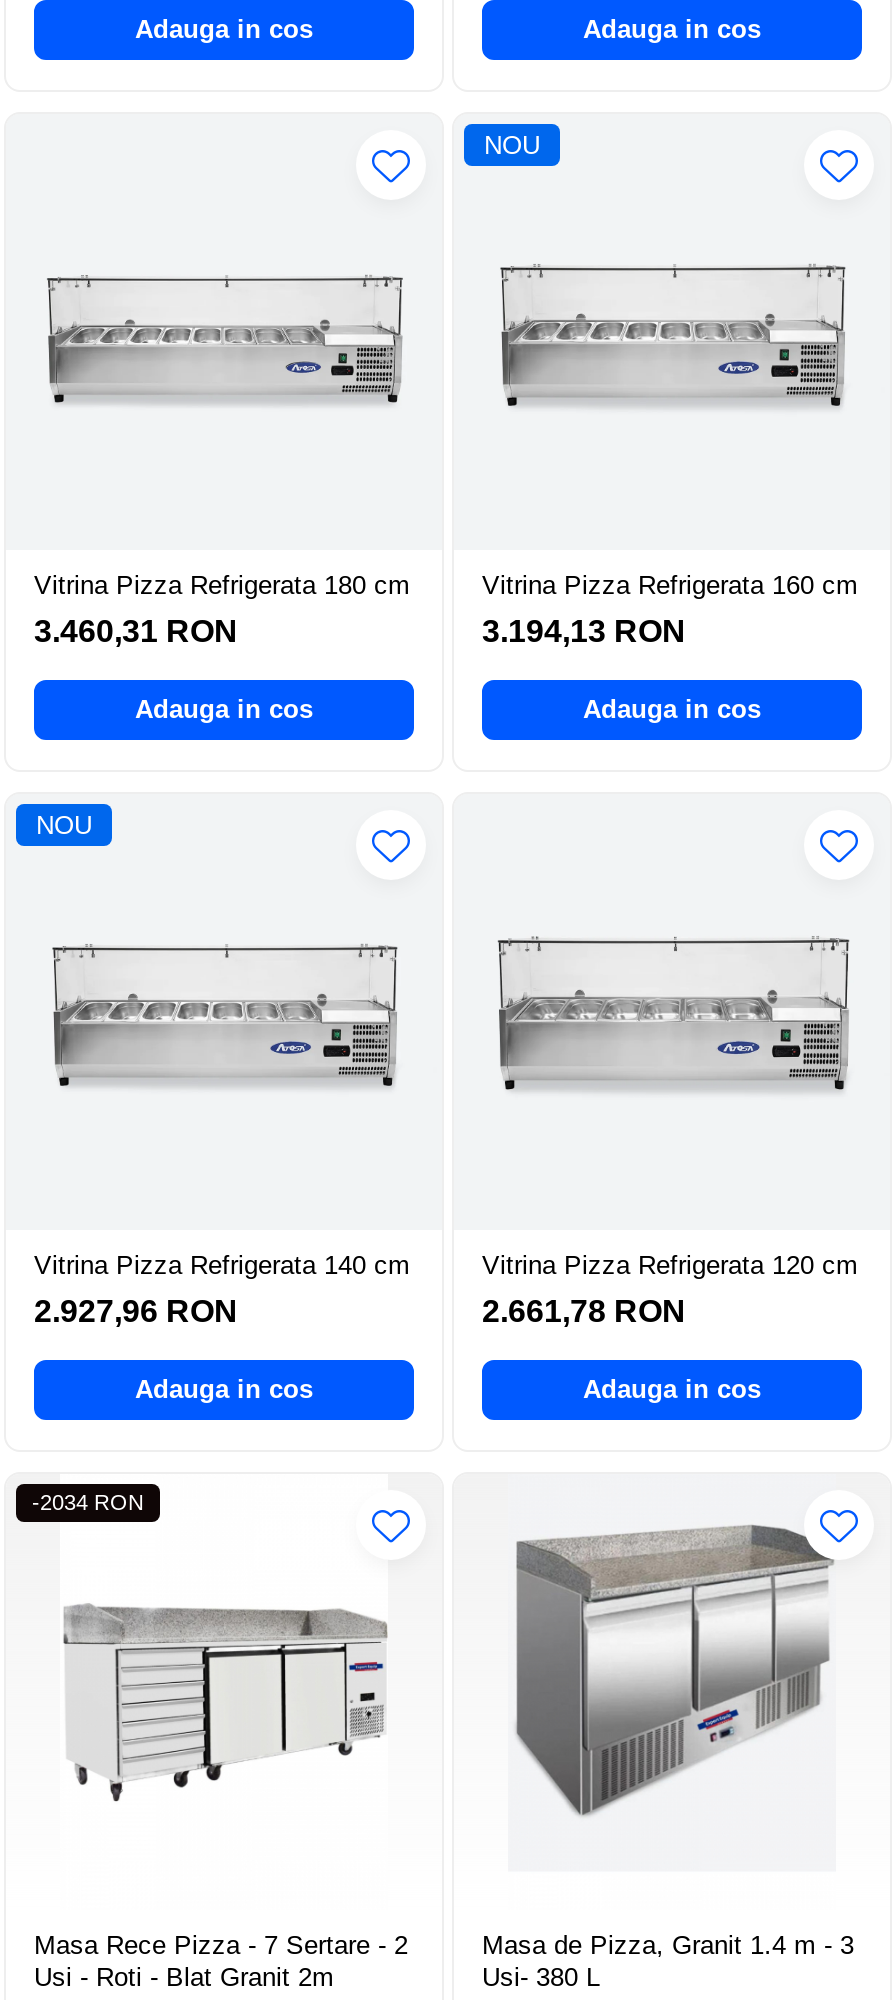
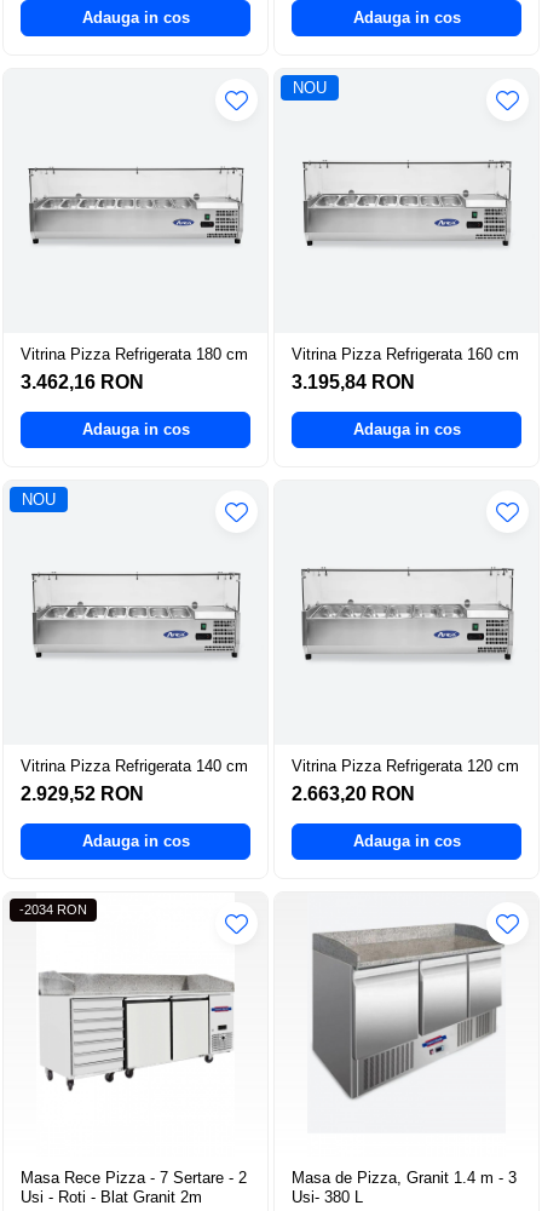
- 3.460,31 RON
+ 3.462,16 RON

- 3.194,13 RON
+ 3.195,84 RON

- 2.927,96 RON
+ 2.929,52 RON

- 2.661,78 RON
+ 2.663,20 RON
